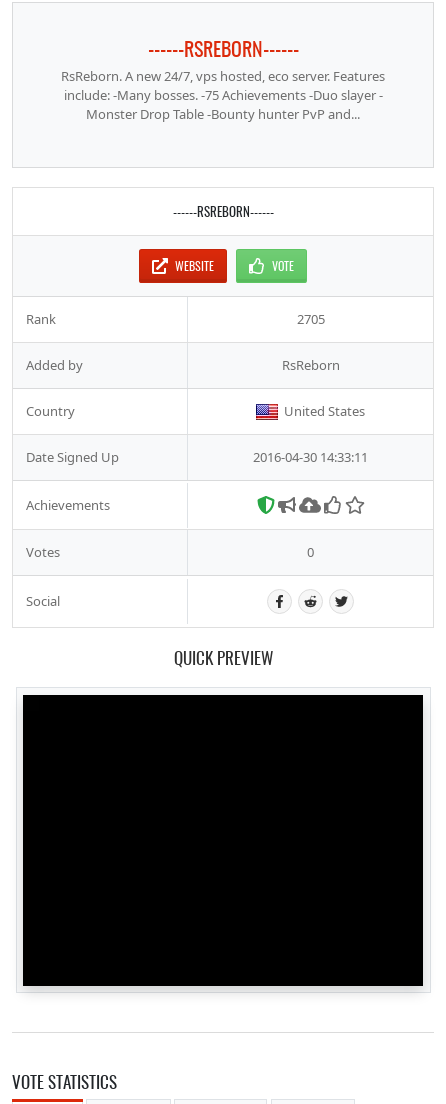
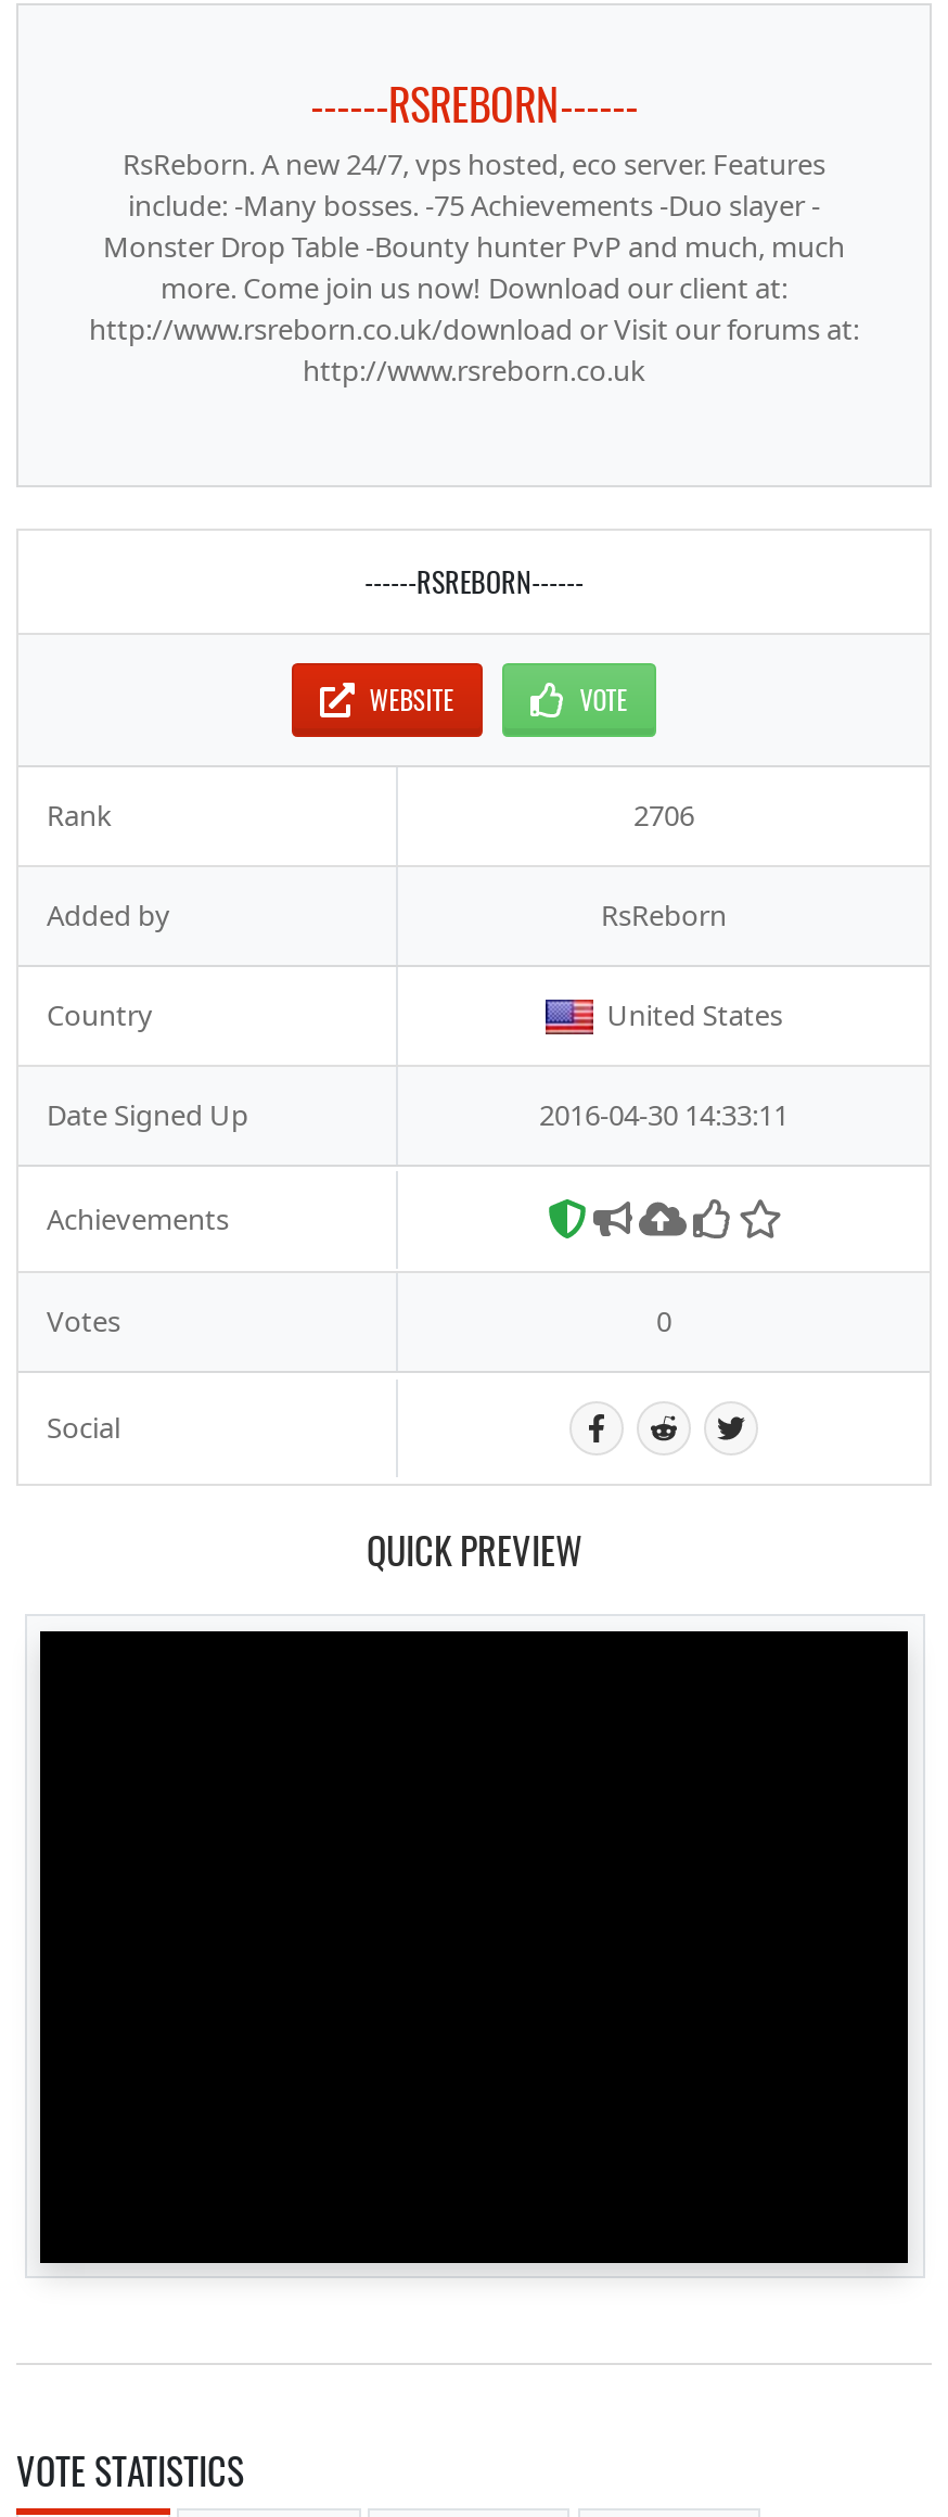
- Monster Drop Table -Bounty hunter PvP and...
+ Monster Drop Table -Bounty hunter PvP and much, much
+ more. Come join us now! Download our client at:
+ http://www.rsreborn.co.uk/download or Visit our forums at:
+ http://www.rsreborn.co.uk

- 2705
+ 2706
